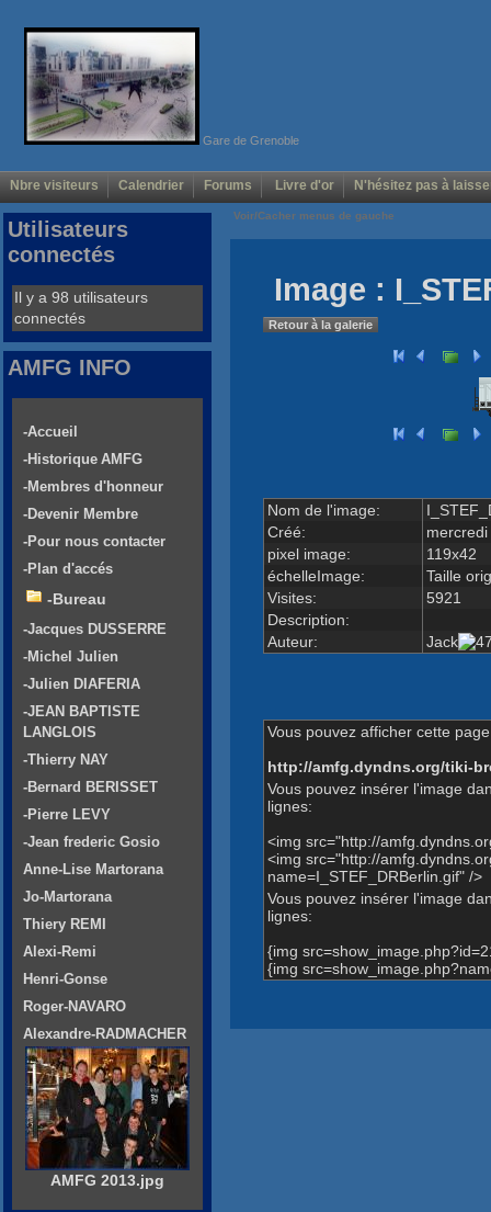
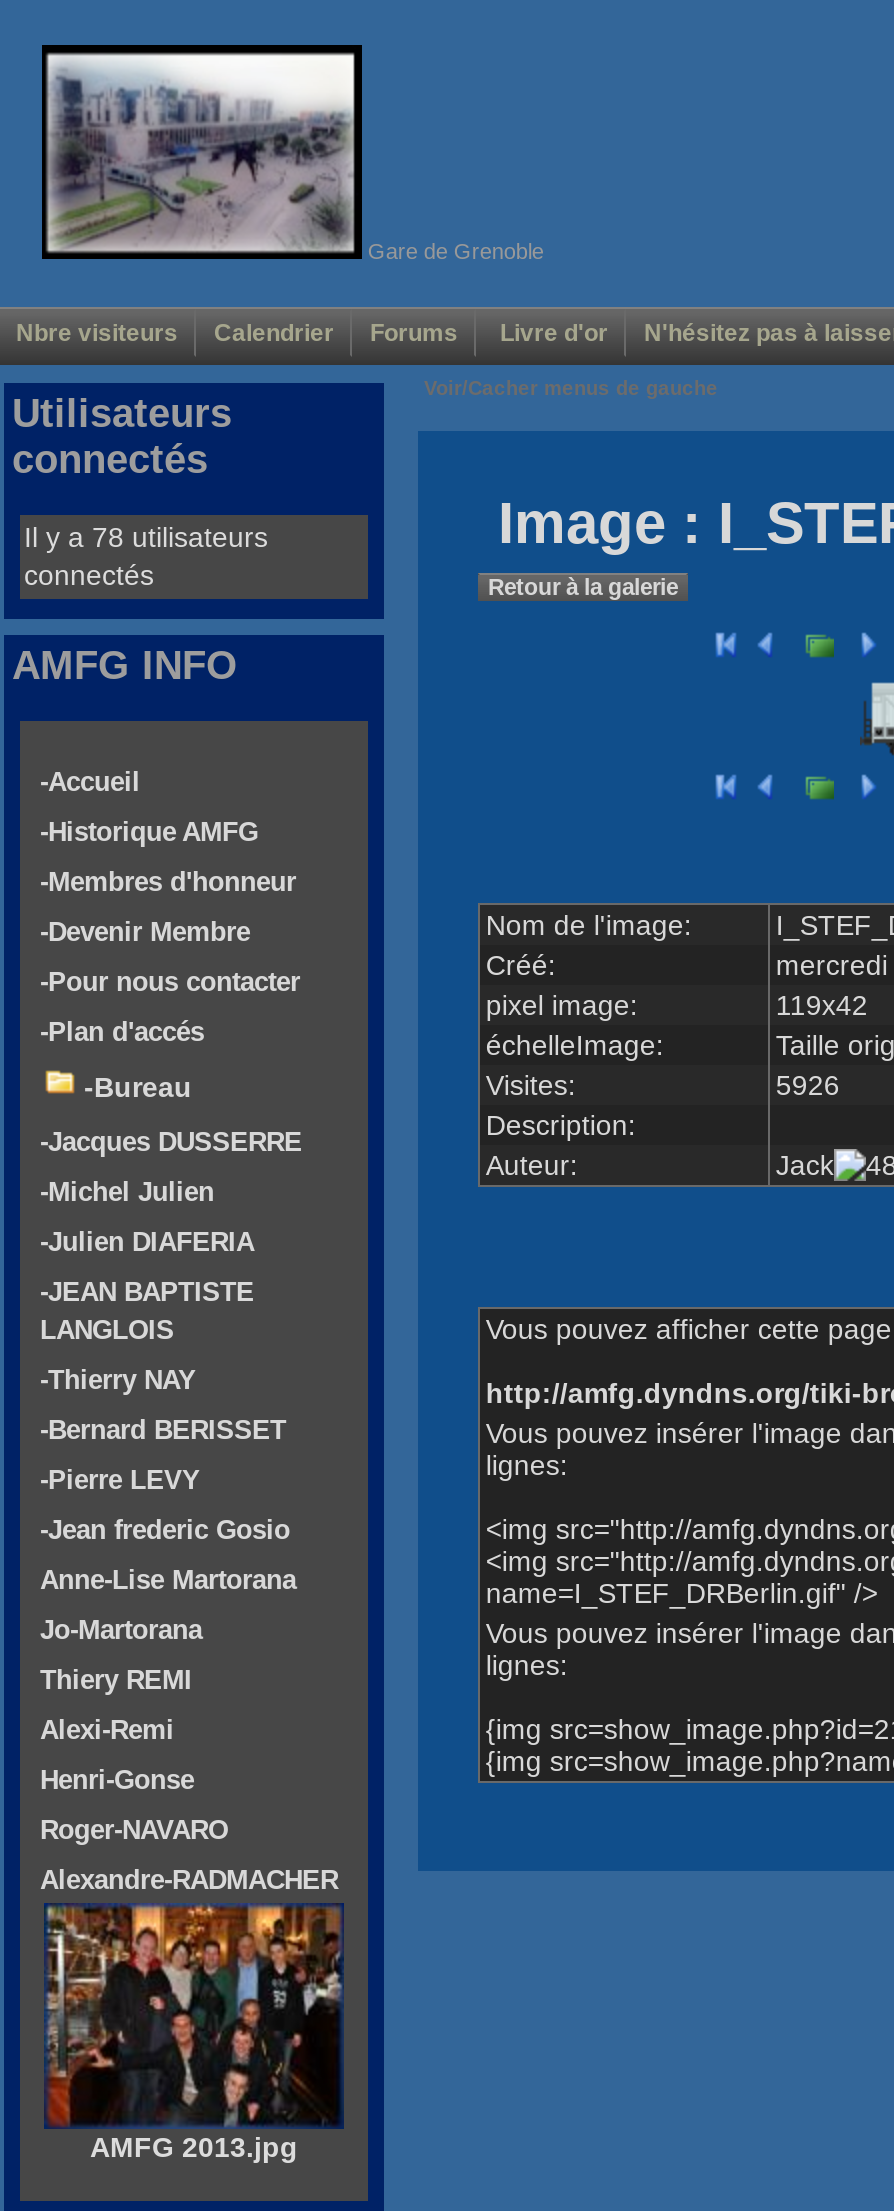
- Il y a 98 utilisateurs
+ Il y a 78 utilisateurs

- 5921
+ 5926
